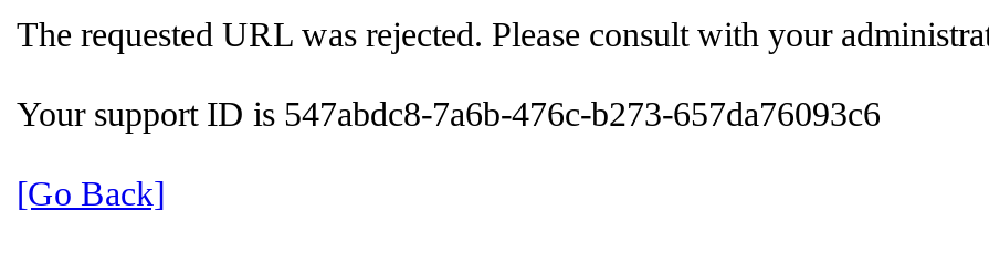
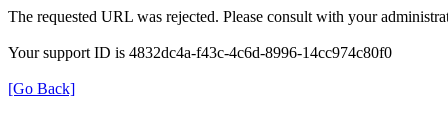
- Your support ID is 547abdc8-7a6b-476c-b273-657da76093c6
+ Your support ID is 4832dc4a-f43c-4c6d-8996-14cc974c80f0
